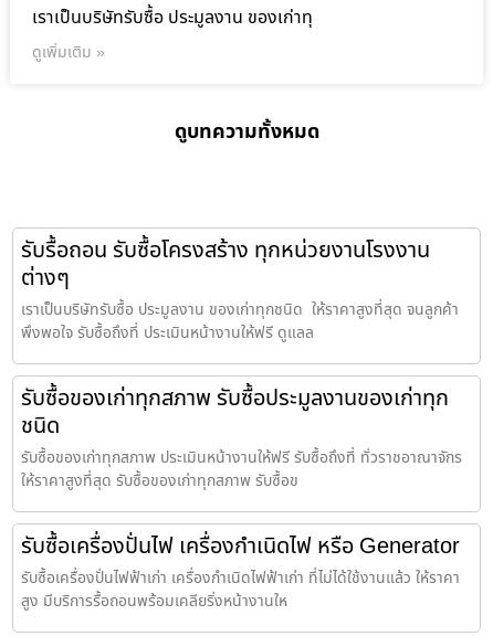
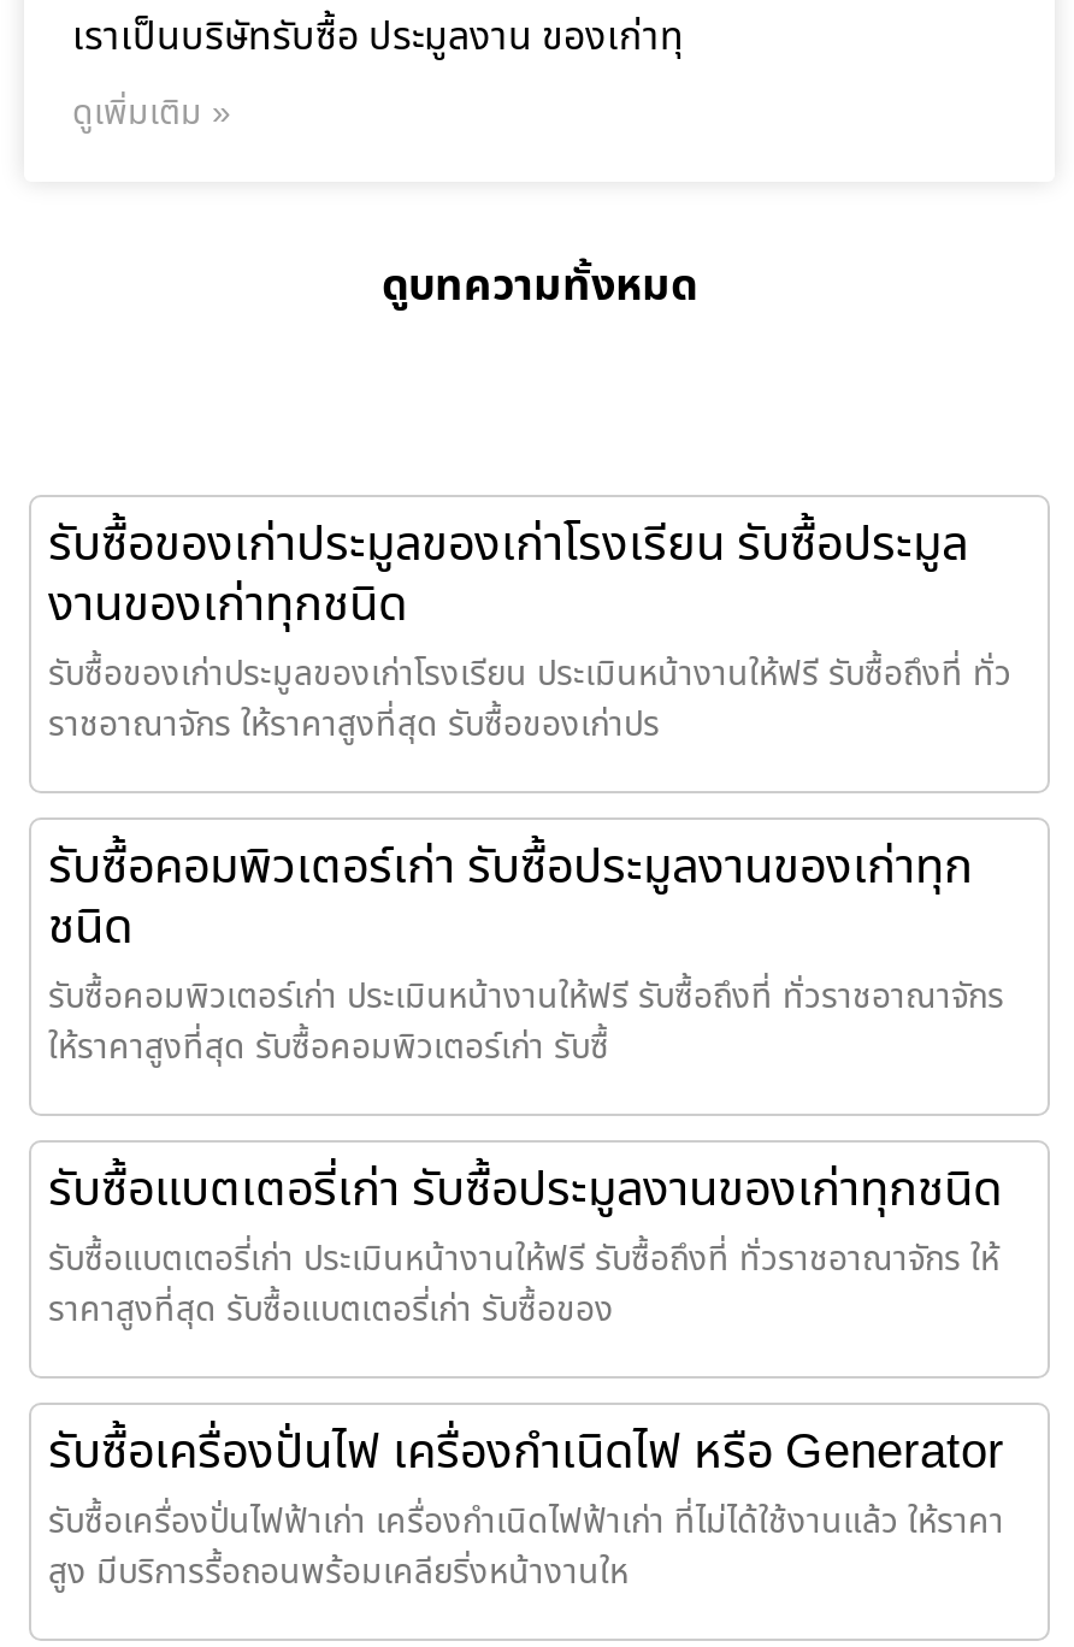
- รับรื้อถอน รับซื้อโครงสร้าง ทุกหน่วยงานโรงงาน
- ต่างๆ
- เราเป็นบริษัทรับซื้อ ประมูลงาน ของเก่าทุกชนิด ให้ราคาสูงที่สุด จนลูกค้า
- พึงพอใจ รับซื้อถึงที่ ประเมินหน้างานให้ฟรี ดูแลล
+ รับซื้อของเก่าประมูลของเก่าโรงเรียน รับซื้อประมูล
+ งานของเก่าทุกชนิด
+ รับซื้อของเก่าประมูลของเก่าโรงเรียน ประเมินหน้างานให้ฟรี รับซื้อถึงที่ ทั่ว
+ ราชอาณาจักร ให้ราคาสูงที่สุด รับซื้อของเก่าปร

- รับซื้อของเก่าทุกสภาพ รับซื้อประมูลงานของเก่าทุก
+ รับซื้อคอมพิวเตอร์เก่า รับซื้อประมูลงานของเก่าทุก

- รับซื้อของเก่าทุกสภาพ ประเมินหน้างานให้ฟรี รับซื้อถึงที่ ทั่วราชอาณาจักร
- ให้ราคาสูงที่สุด รับซื้อของเก่าทุกสภาพ รับซื้อข
+ รับซื้อคอมพิวเตอร์เก่า ประเมินหน้างานให้ฟรี รับซื้อถึงที่ ทั่วราชอาณาจักร
+ ให้ราคาสูงที่สุด รับซื้อคอมพิวเตอร์เก่า รับซื้
+ รับซื้อแบตเตอรี่เก่า รับซื้อประมูลงานของเก่าทุกชนิด
+ รับซื้อแบตเตอรี่เก่า ประเมินหน้างานให้ฟรี รับซื้อถึงที่ ทั่วราชอาณาจักร ให้
+ ราคาสูงที่สุด รับซื้อแบตเตอรี่เก่า รับซื้อของ
